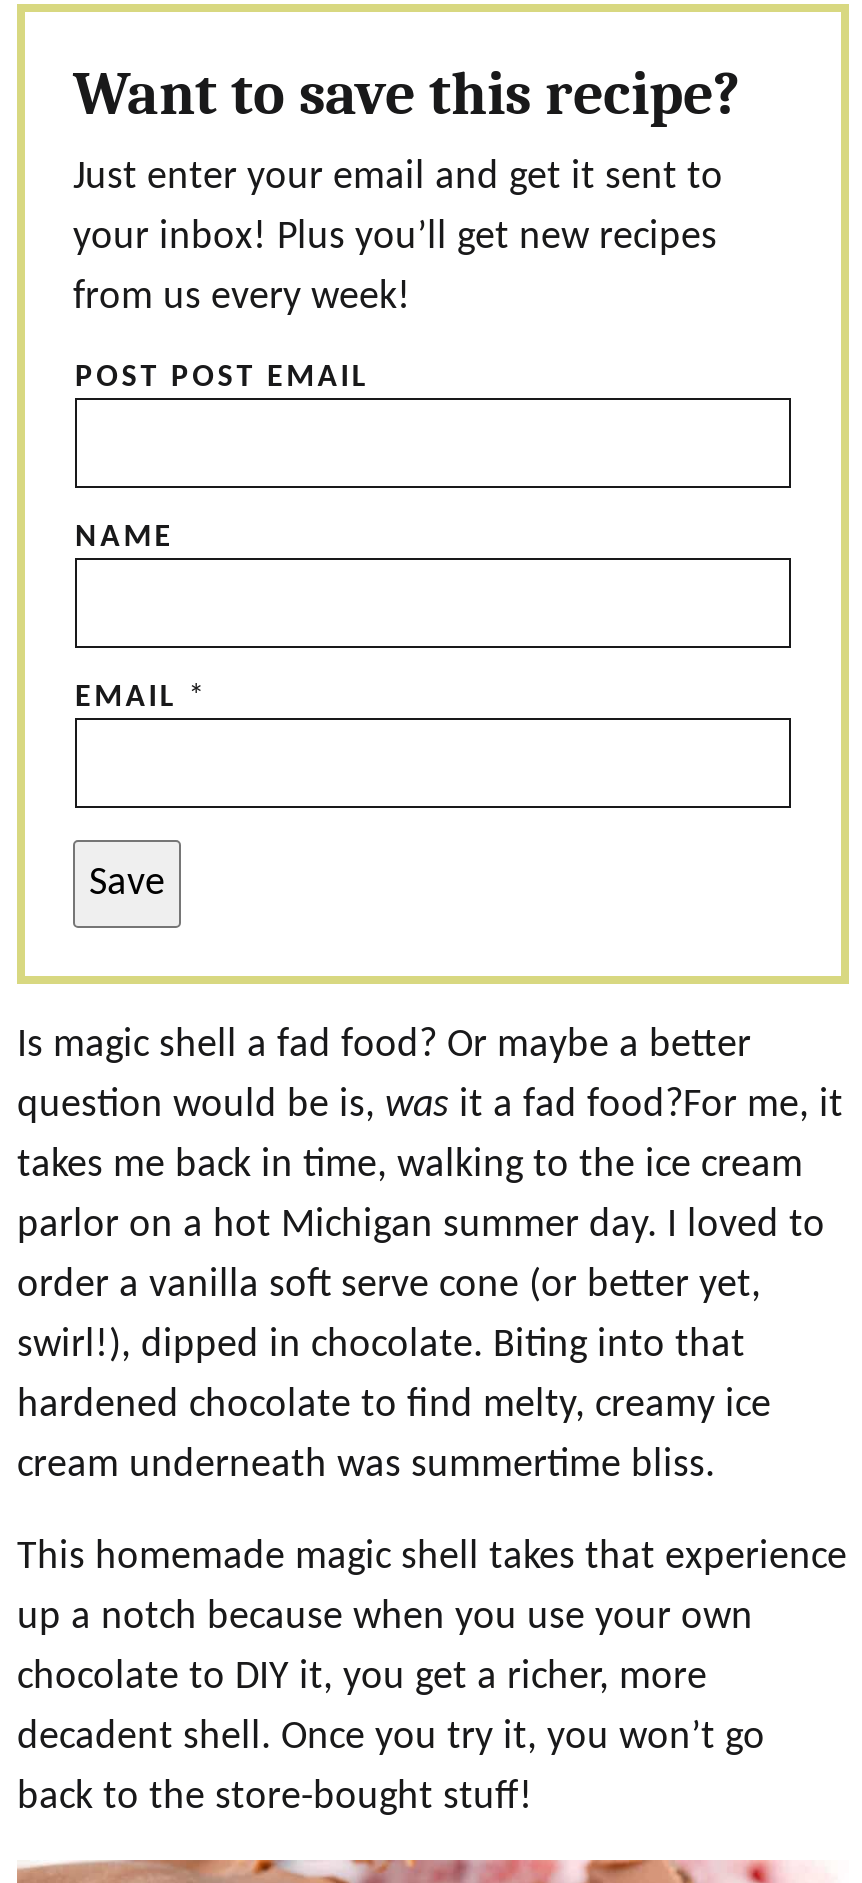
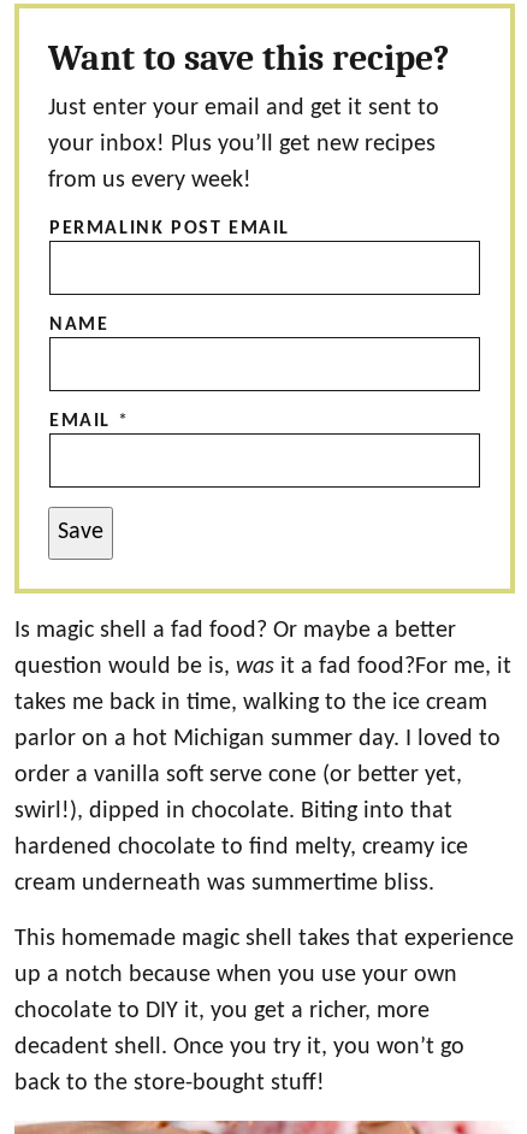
- POST POST EMAIL
+ PERMALINK POST EMAIL
